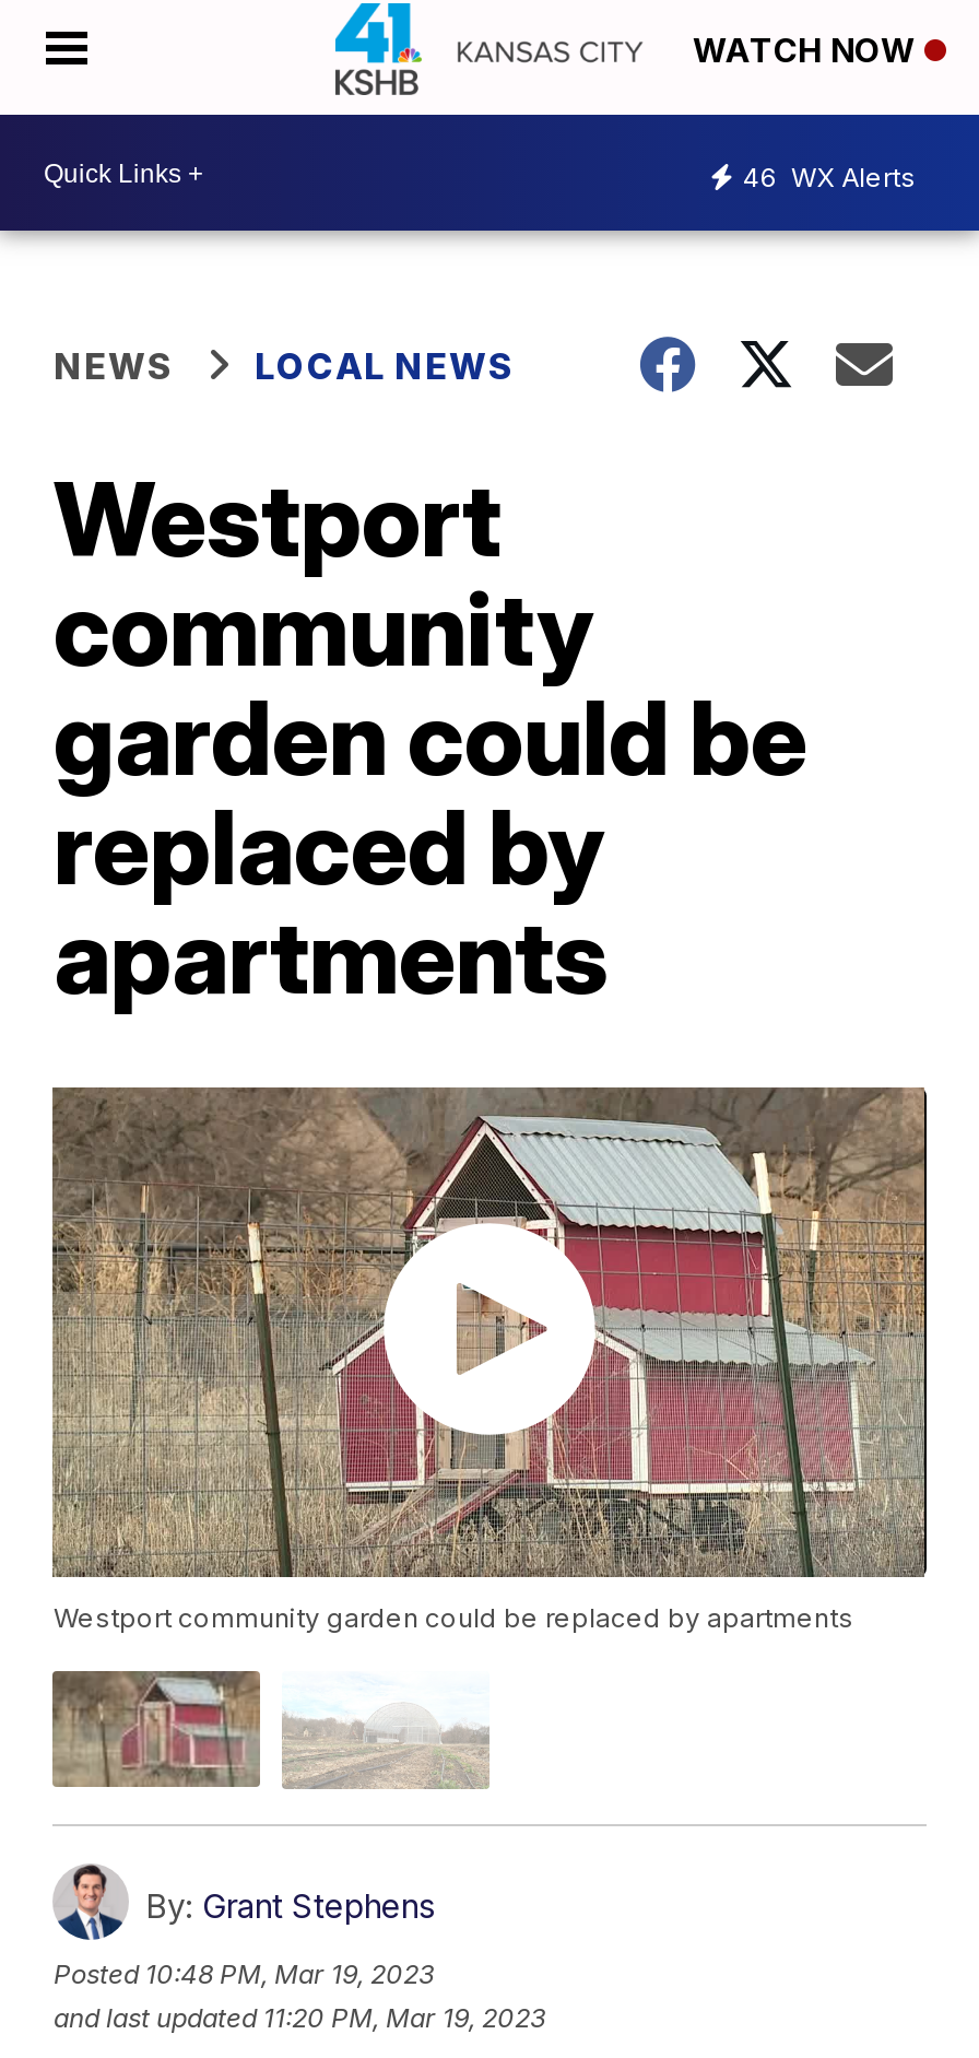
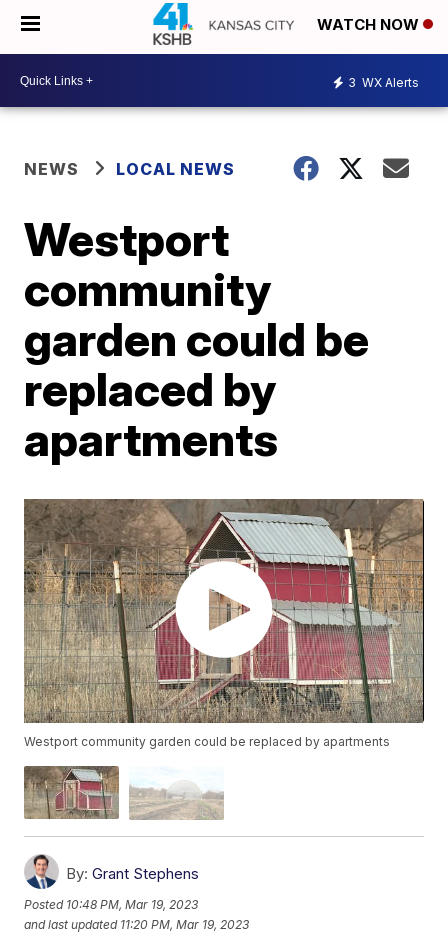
- 46 WX Alerts
+ 3 WX Alerts
